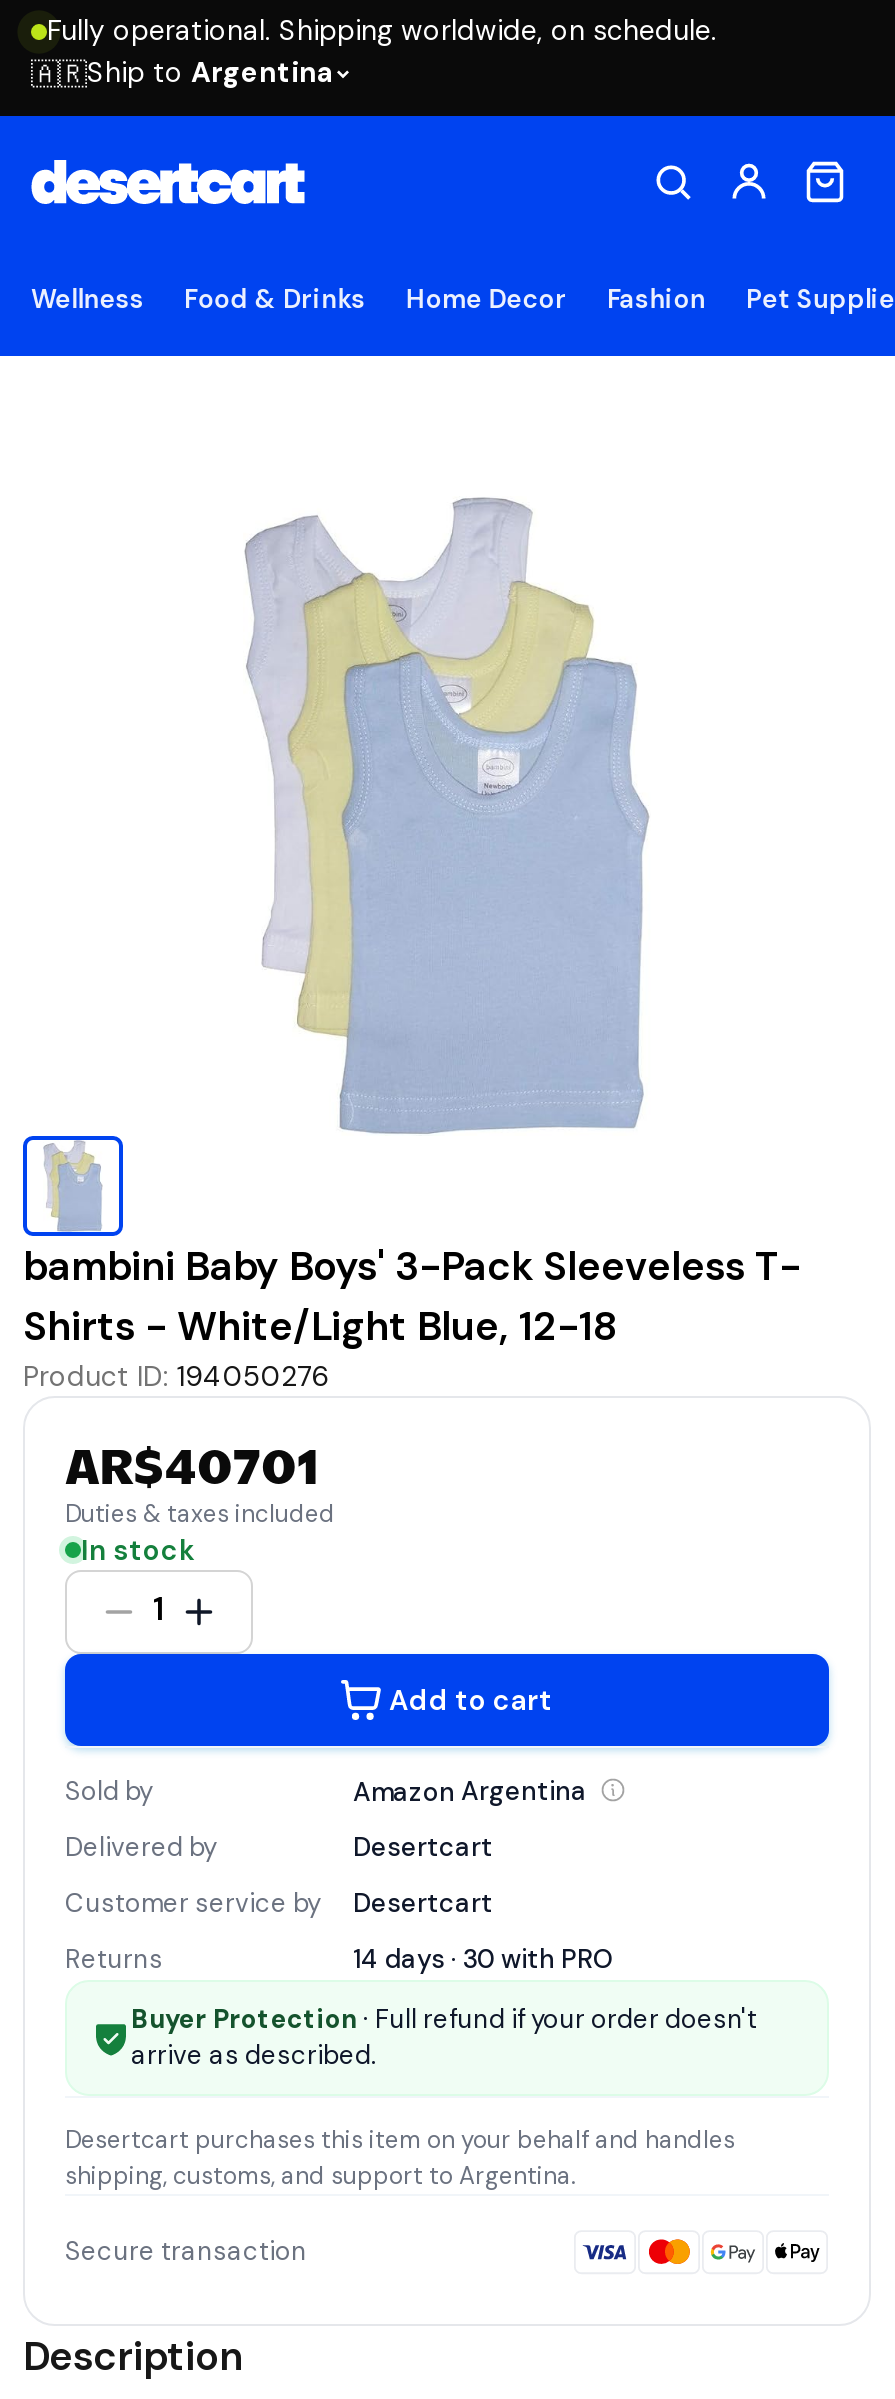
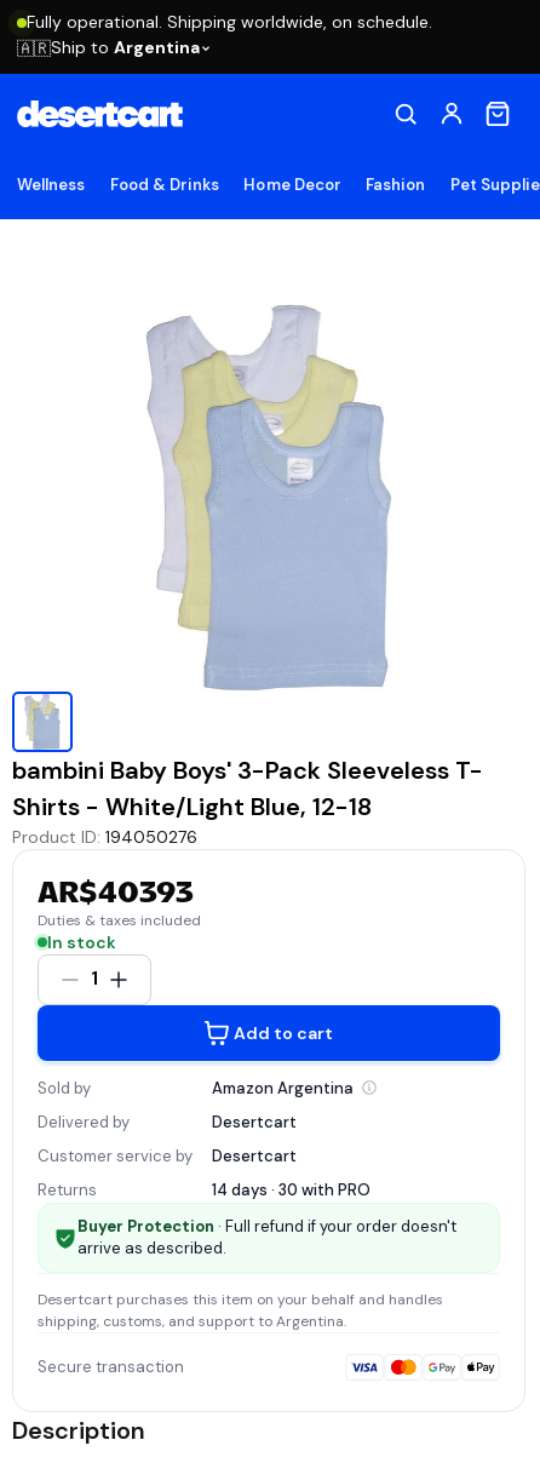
- AR$40701
+ AR$40393
